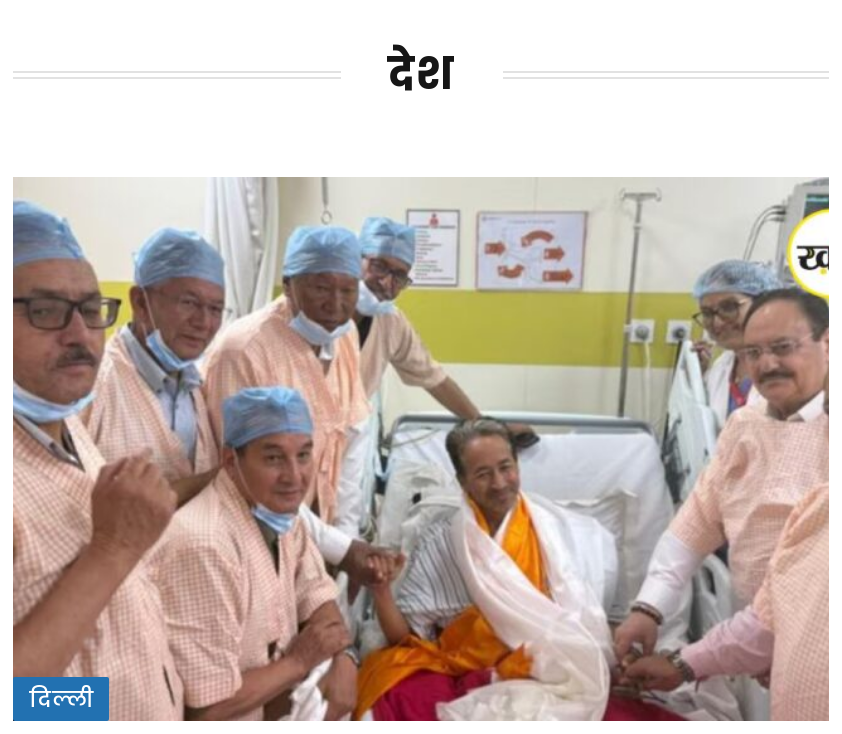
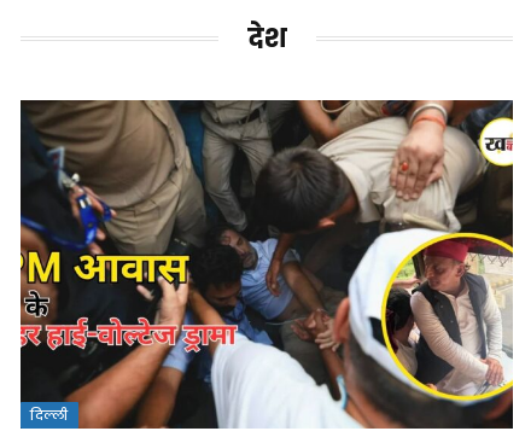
- [image]
+ [image]
